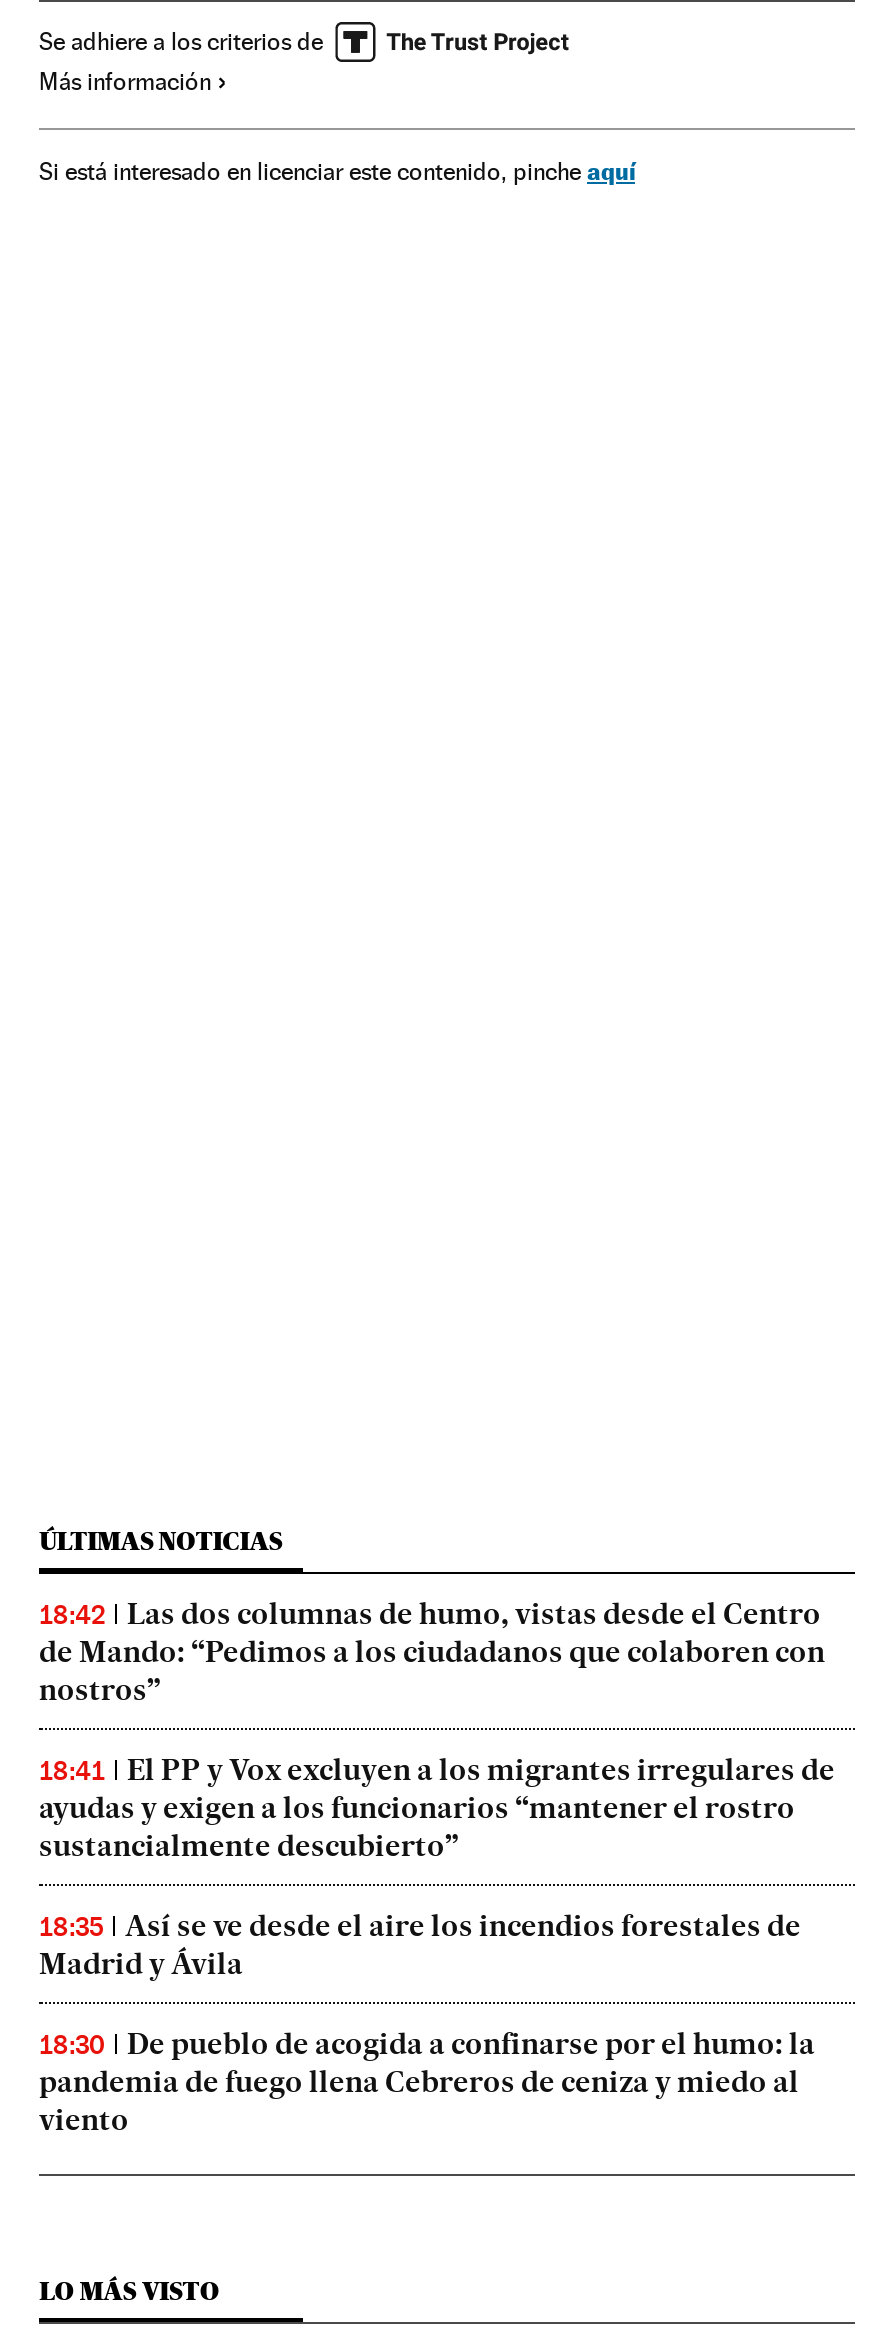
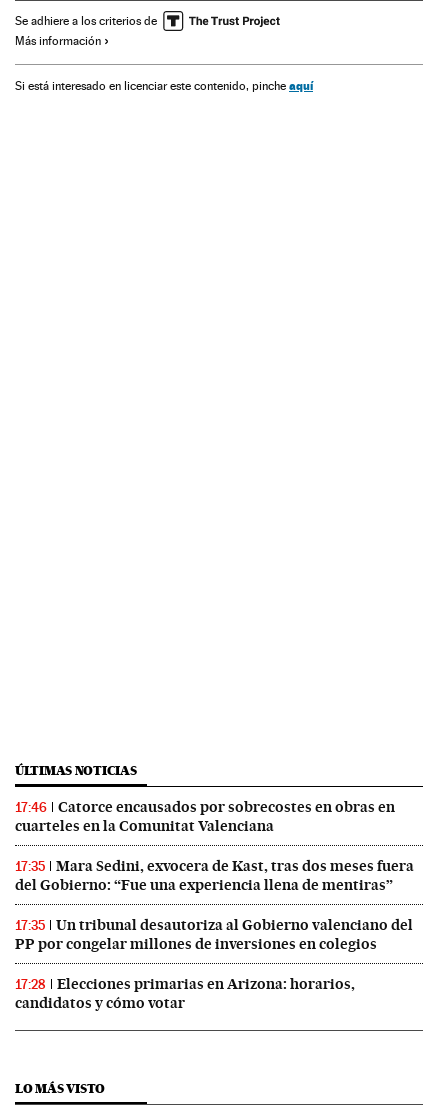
- 18:42
- Las dos columnas de humo, vistas desde el Centro
- de Mando: “Pedimos a los ciudadanos que colaboren con
- nostros”
+ 17:46
+ Catorce encausados por sobrecostes en obras en
+ cuarteles en la Comunitat Valenciana

- 18:41
- El PP y Vox excluyen a los migrantes irregulares de
- ayudas y exigen a los funcionarios “mantener el rostro
- sustancialmente descubierto”
+ 17:35
+ Mara Sedini, exvocera de Kast, tras dos meses fuera
+ del Gobierno: “Fue una experiencia llena de mentiras”

- 18:35
- Así se ve desde el aire los incendios forestales de
- Madrid y Ávila
+ 17:35
+ Un tribunal desautoriza al Gobierno valenciano del
+ PP por congelar millones de inversiones en colegios

- 18:30
- De pueblo de acogida a confinarse por el humo: la
- pandemia de fuego llena Cebreros de ceniza y miedo al
- viento
+ 17:28
+ Elecciones primarias en Arizona: horarios,
+ candidatos y cómo votar
